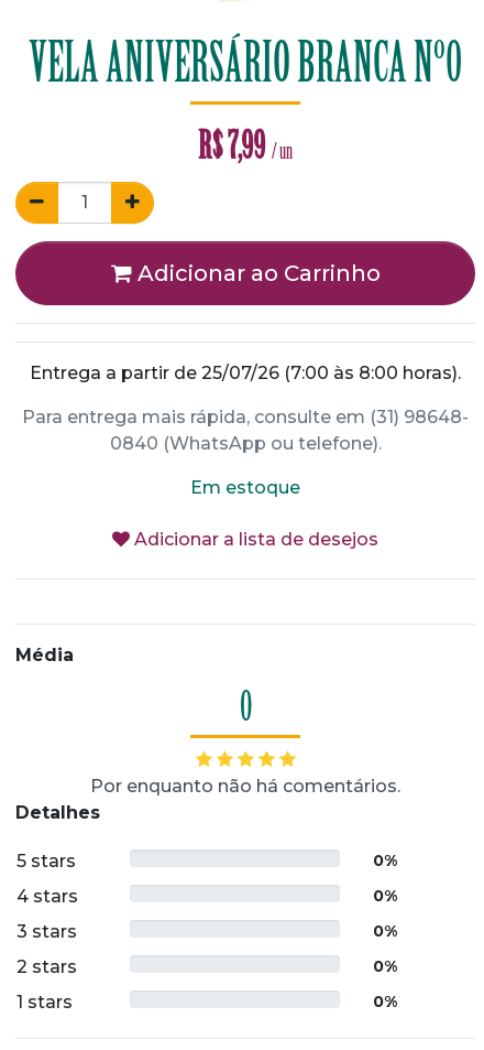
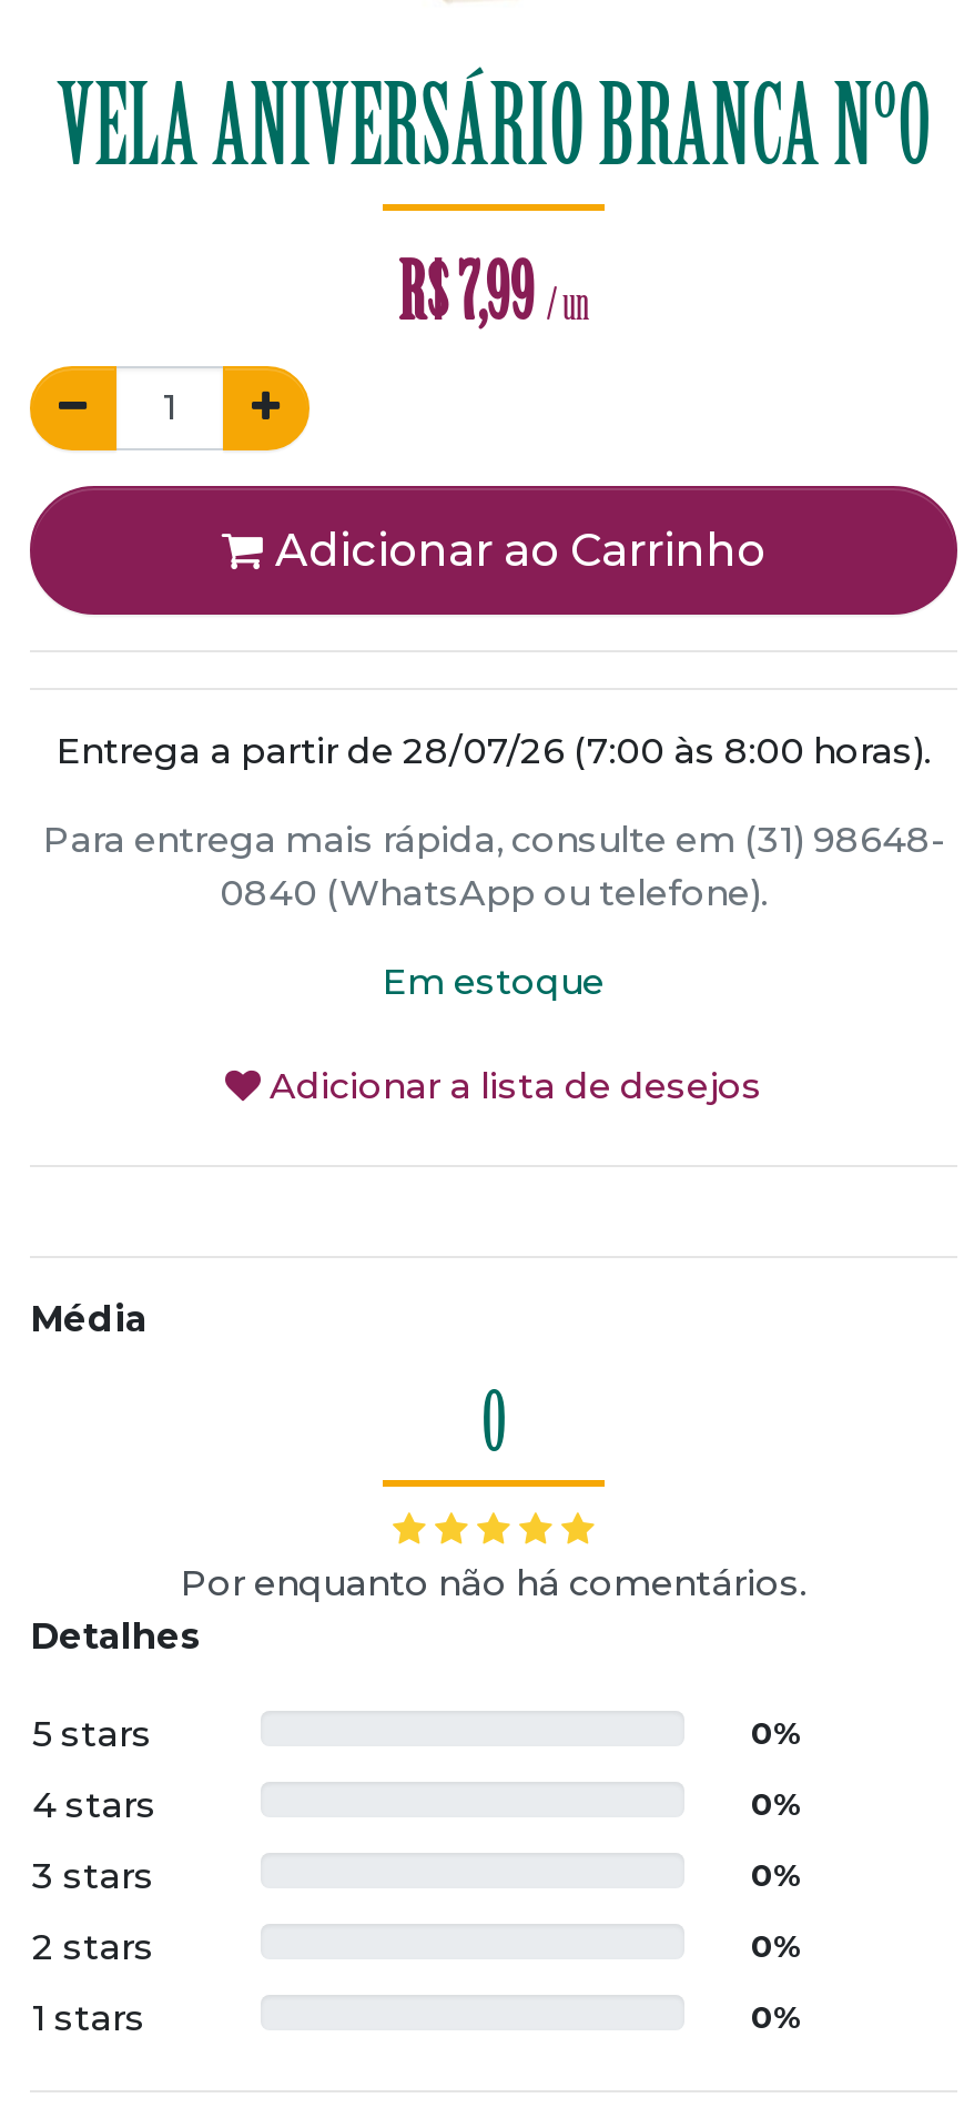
- Entrega a partir de 25/07/26 (7:00 às 8:00 horas).
+ Entrega a partir de 28/07/26 (7:00 às 8:00 horas).
